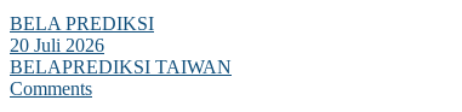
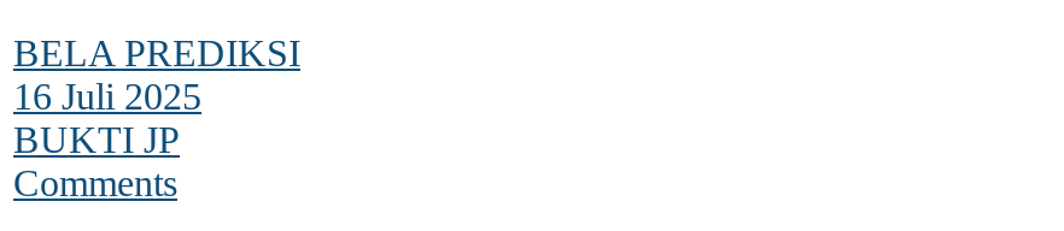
- 20 Juli 2026
- BELAPREDIKSI TAIWAN
+ 16 Juli 2025
+ BUKTI JP
